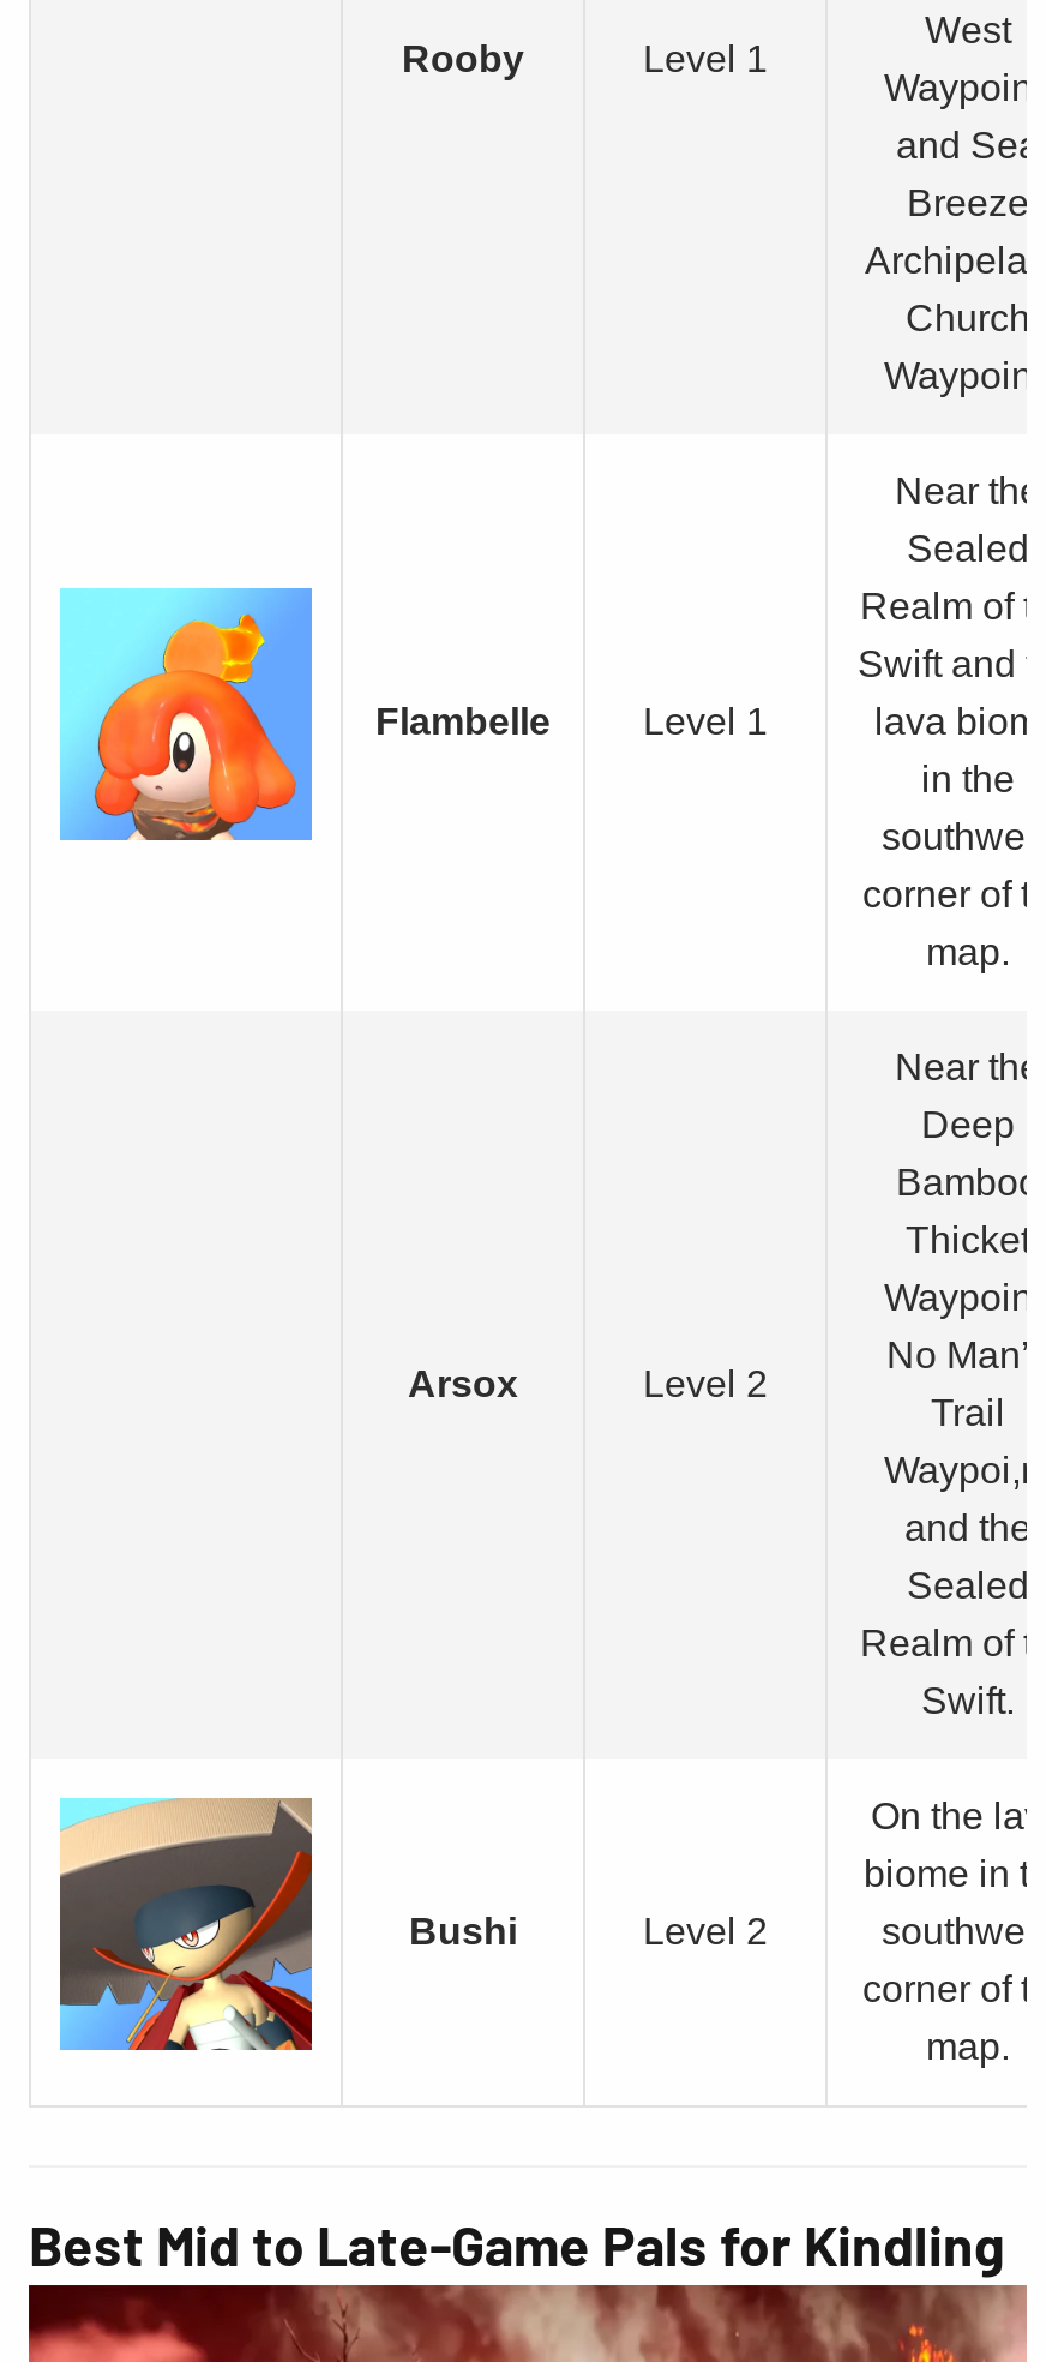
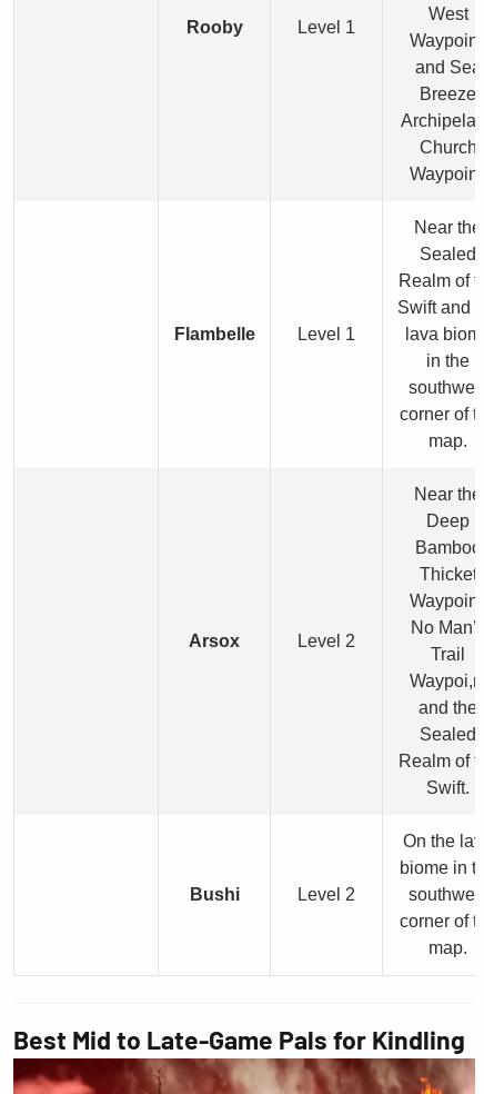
- [image]

- [image]
